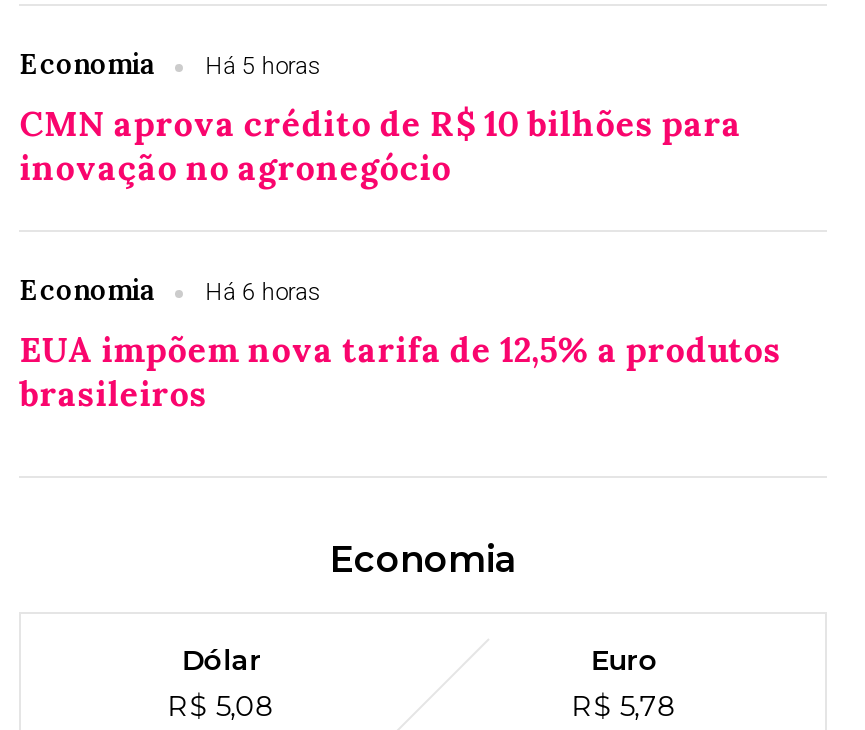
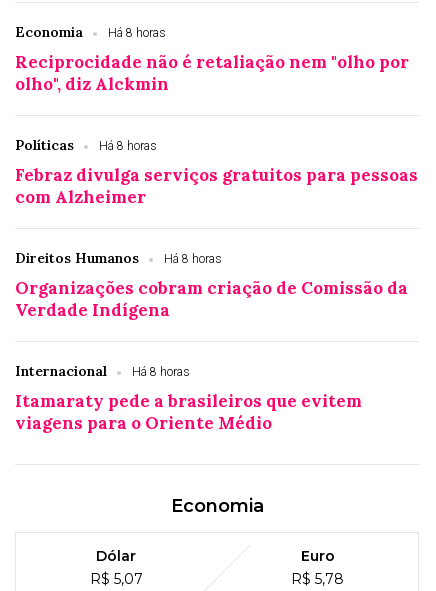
- Há 5 horas
- CMN aprova crédito de R$ 10 bilhões para
- inovação no agronegócio
- Economia
- Há 6 horas
- EUA impõem nova tarifa de 12,5% a produtos
- brasileiros
+ Há 8 horas
+ Reciprocidade não é retaliação nem "olho por
+ olho", diz Alckmin
+ Políticas
+ Há 8 horas
+ Febraz divulga serviços gratuitos para pessoas
+ com Alzheimer
+ Direitos Humanos
+ Há 8 horas
+ Organizações cobram criação de Comissão da
+ Verdade Indígena
+ Internacional
+ Há 8 horas
+ Itamaraty pede a brasileiros que evitem
+ viagens para o Oriente Médio

- R$ 5,08
+ R$ 5,07
